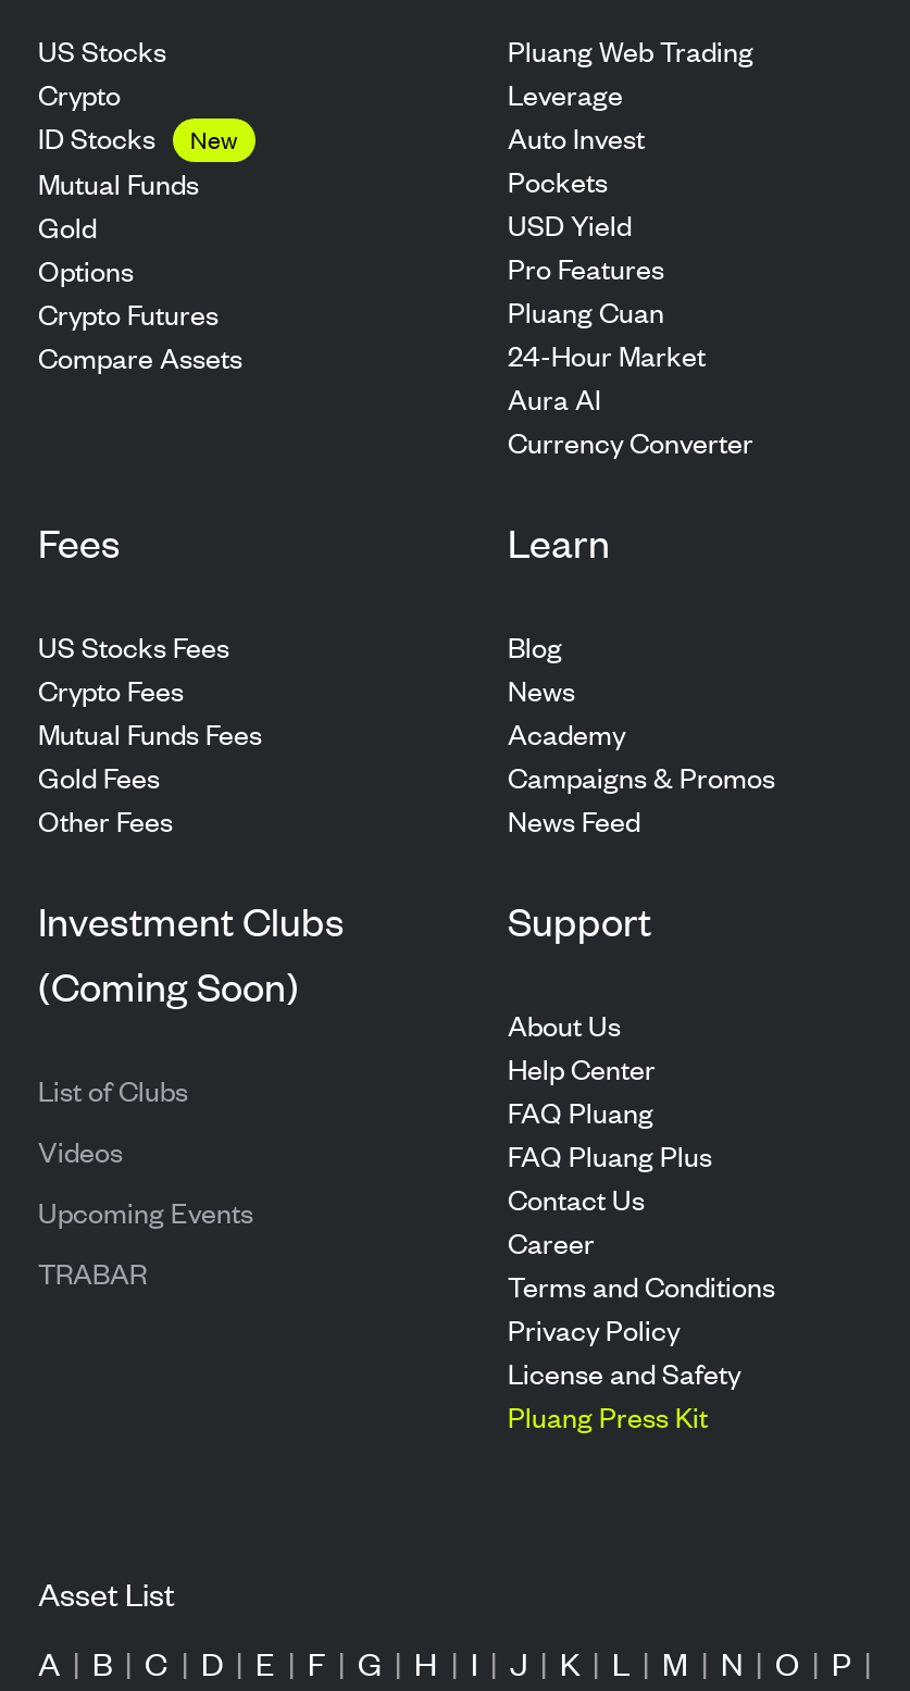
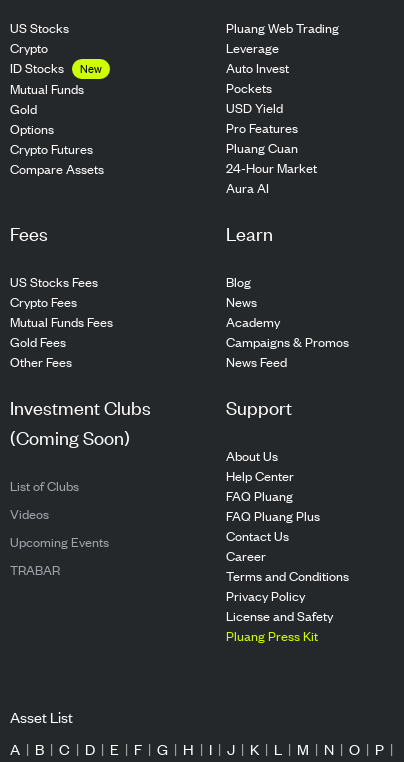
- Currency Converter
